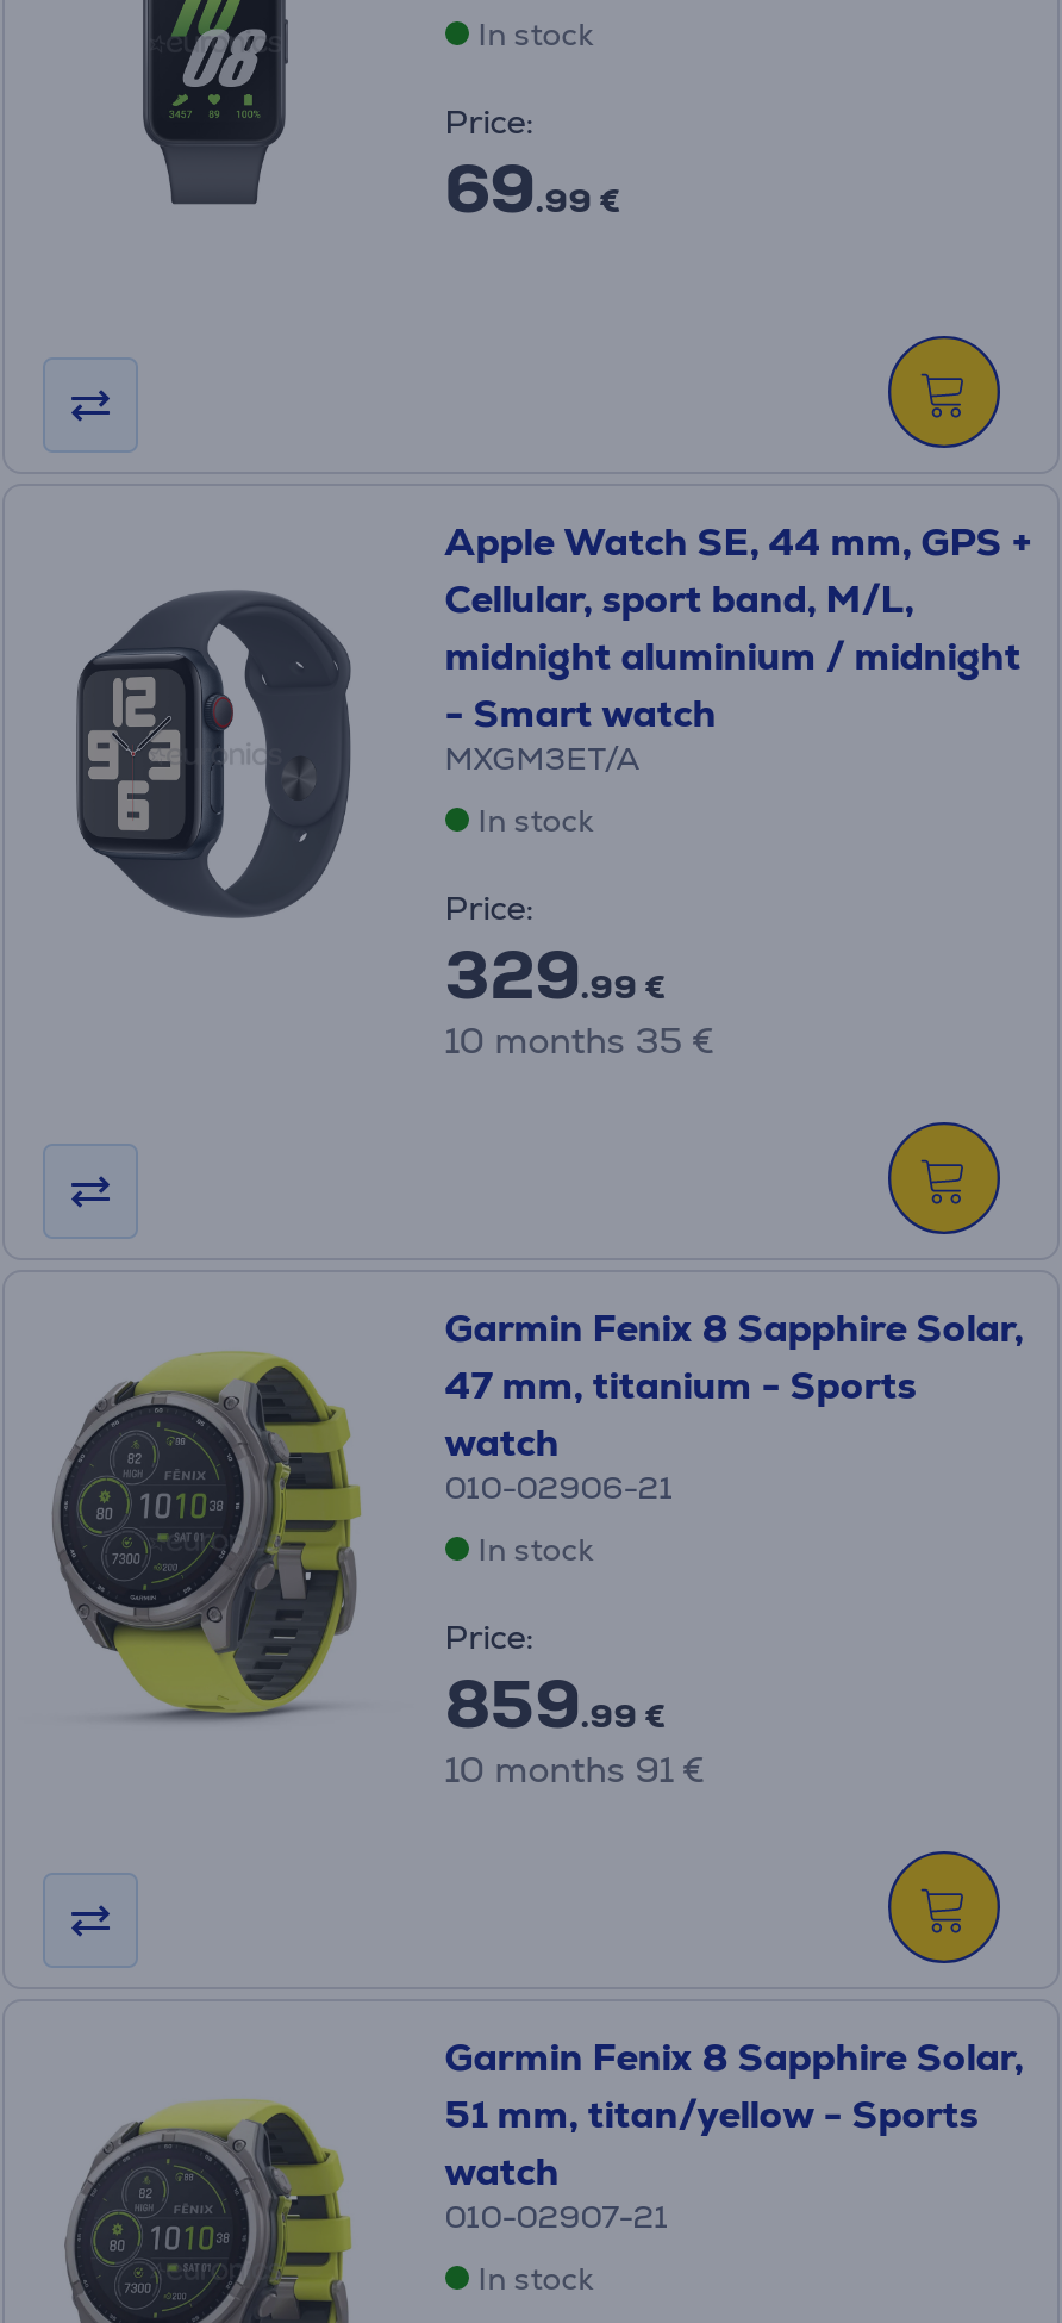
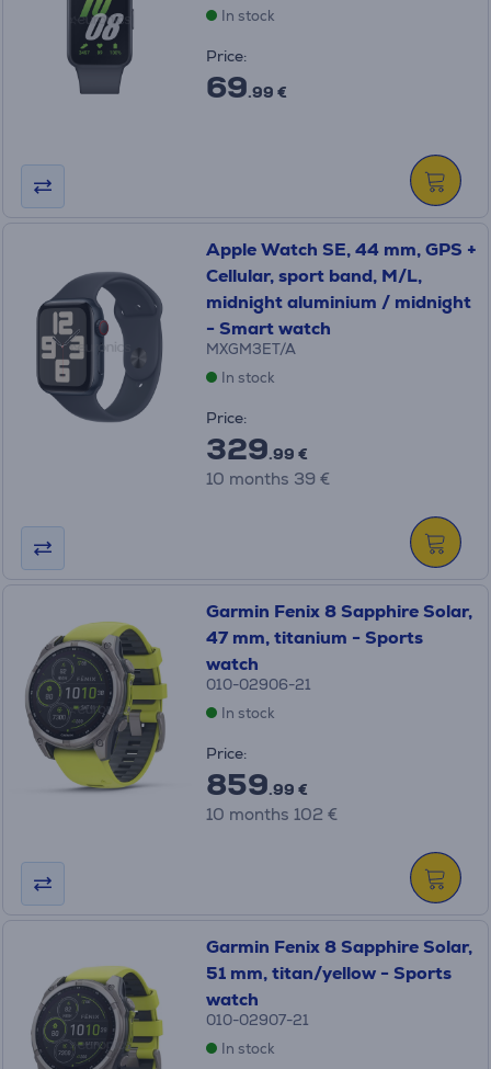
- 10 months 35 €
+ 10 months 39 €

- 10 months 91 €
+ 10 months 102 €
